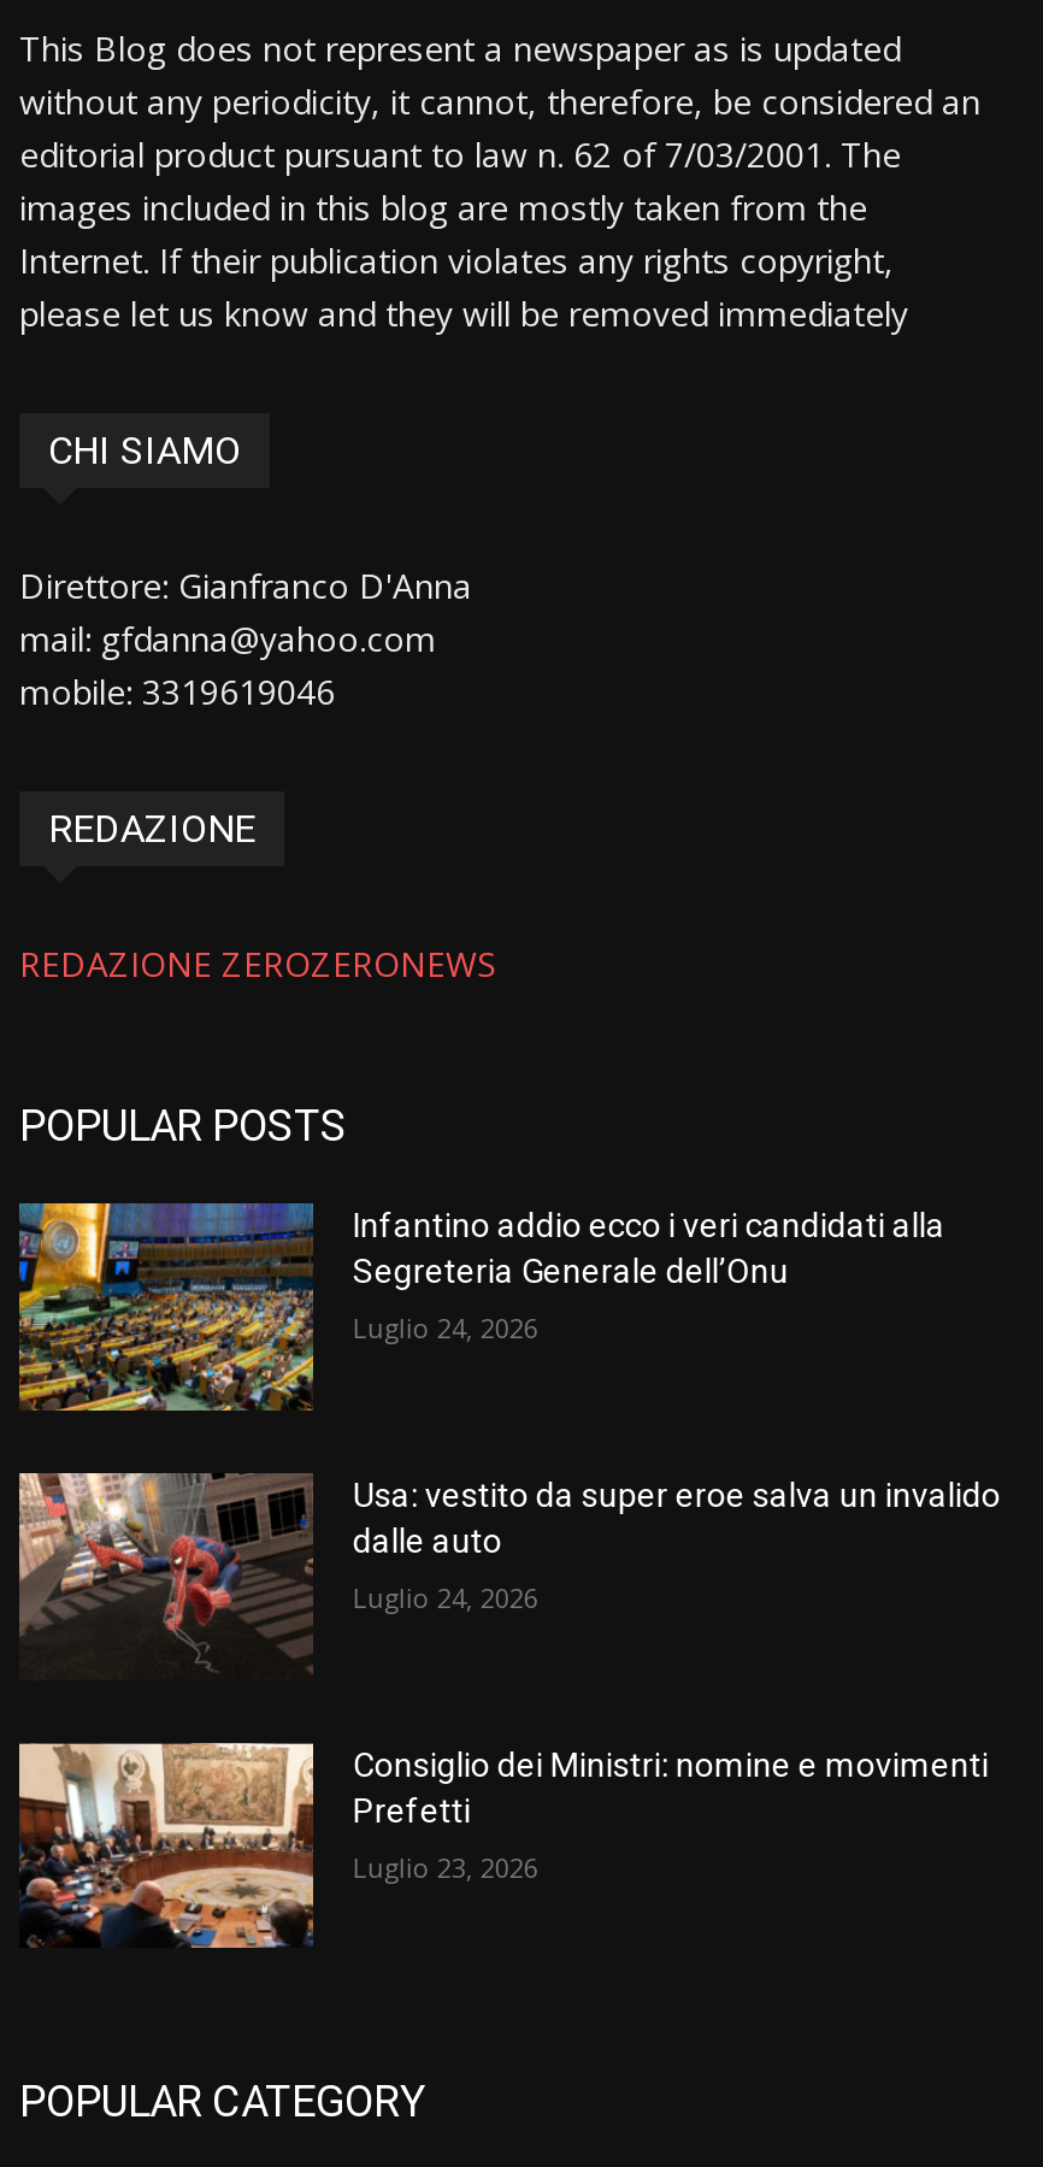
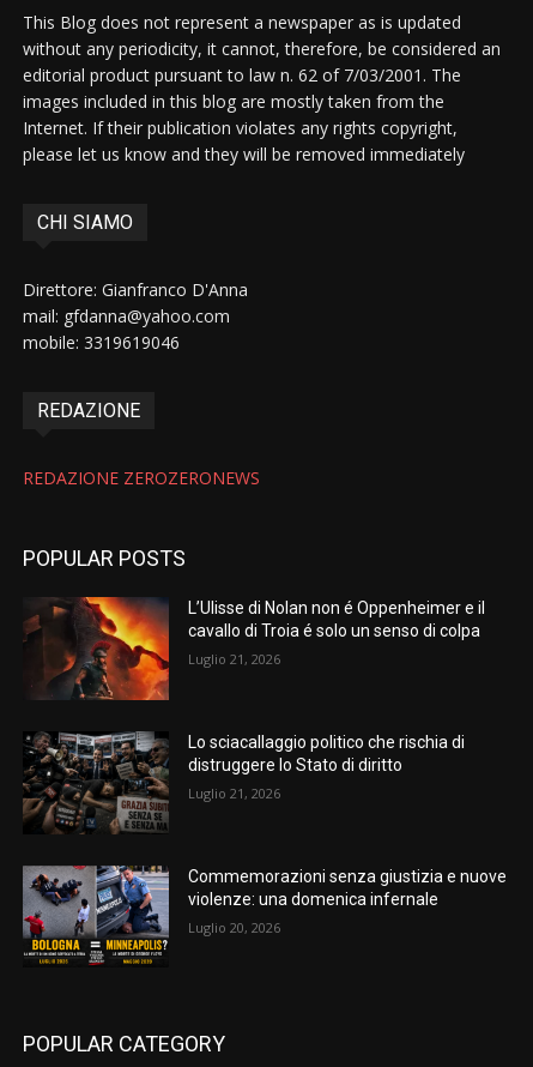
- [image]
- Infantino addio ecco i veri candidati alla
- Segreteria Generale dell’Onu
+ [image]
+ L’Ulisse di Nolan non é Oppenheimer e il
+ cavallo di Troia é solo un senso di colpa

- Luglio 24, 2026
+ Luglio 21, 2026

- [image]
- Usa: vestito da super eroe salva un invalido
- dalle auto
+ [image]
+ Lo sciacallaggio politico che rischia di
+ distruggere lo Stato di diritto

- Luglio 24, 2026
+ Luglio 21, 2026

- [image]
- Consiglio dei Ministri: nomine e movimenti
- Prefetti
+ [image]
+ Commemorazioni senza giustizia e nuove
+ violenze: una domenica infernale

- Luglio 23, 2026
+ Luglio 20, 2026
